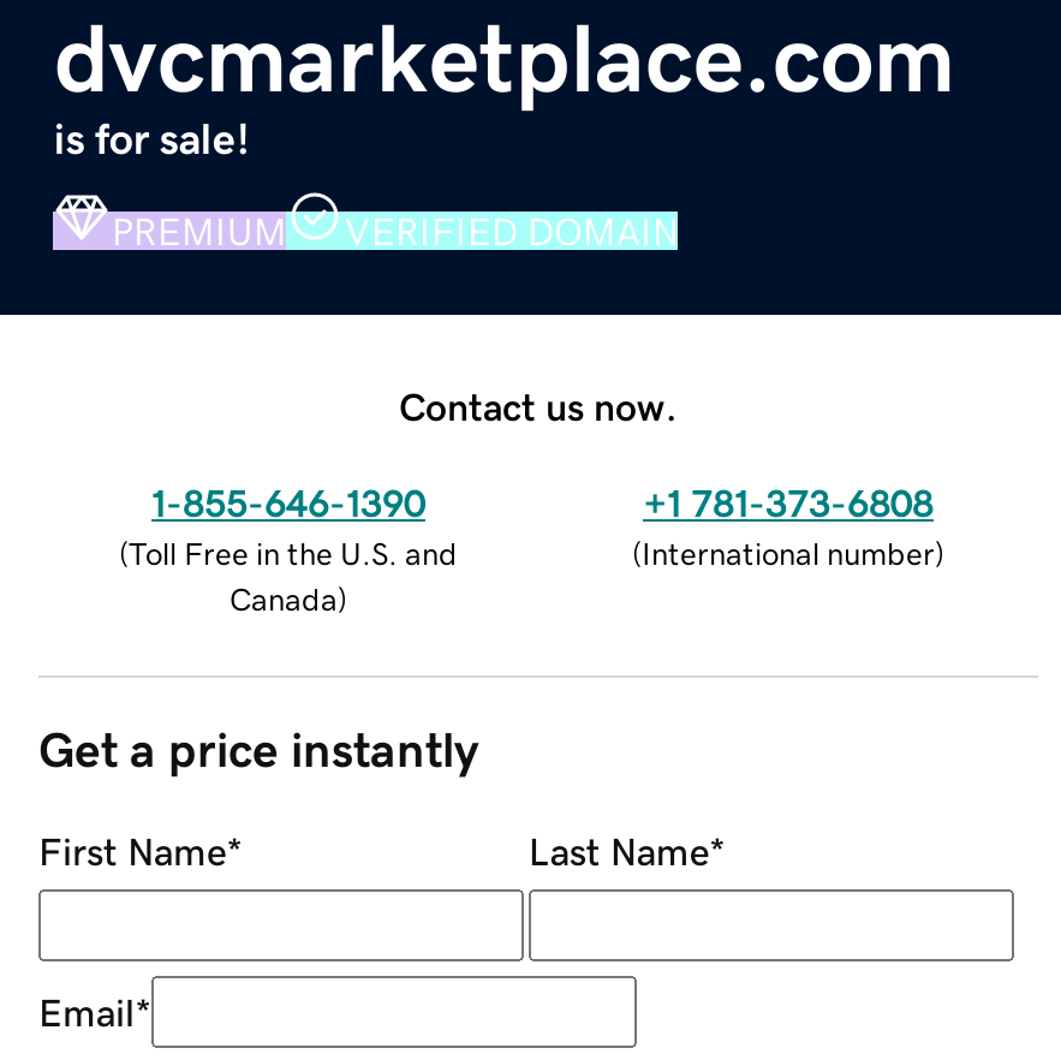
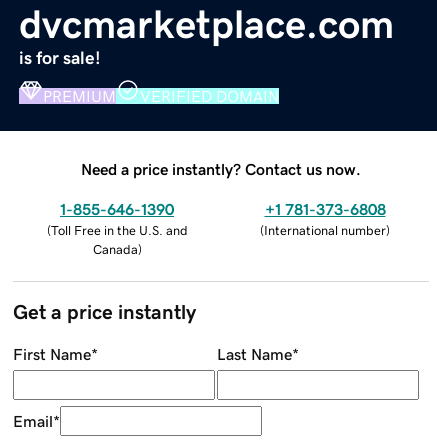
- Contact us now.
+ Need a price instantly? Contact us now.
